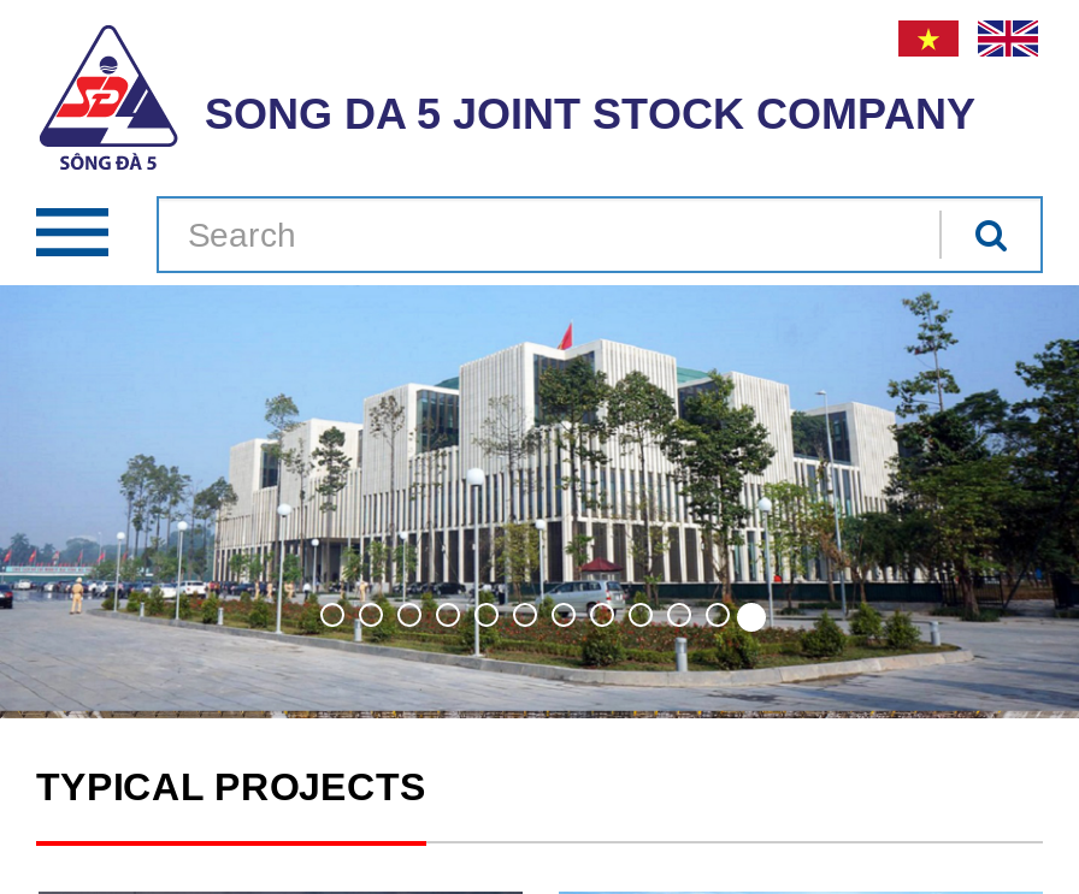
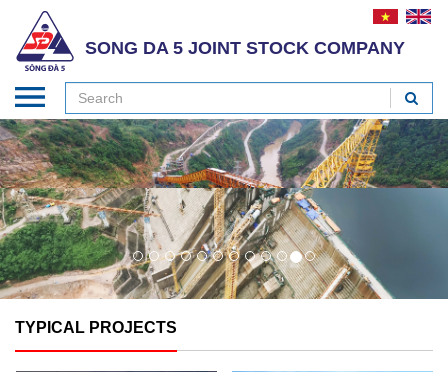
- [image]
+ [image]
